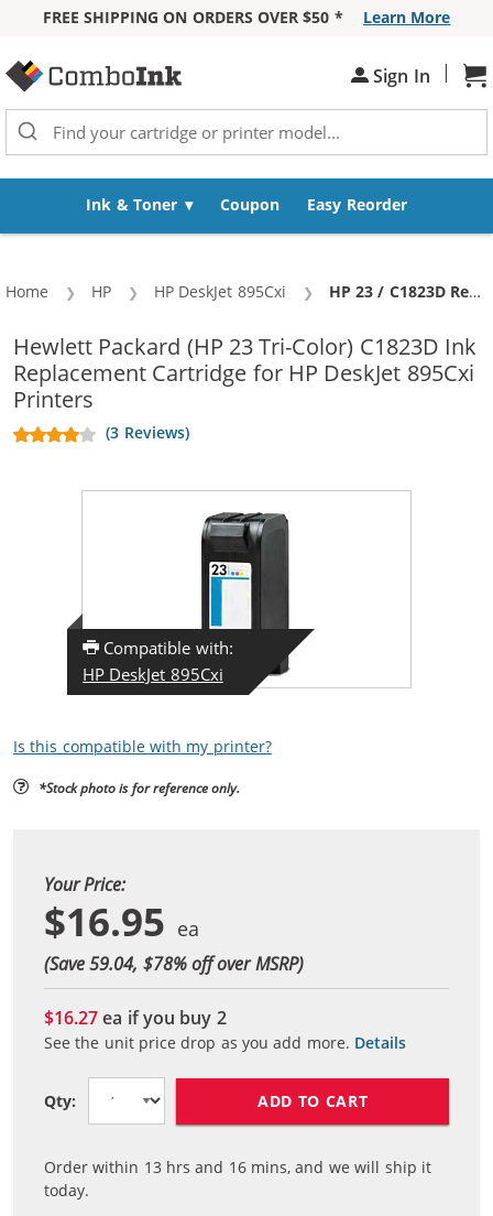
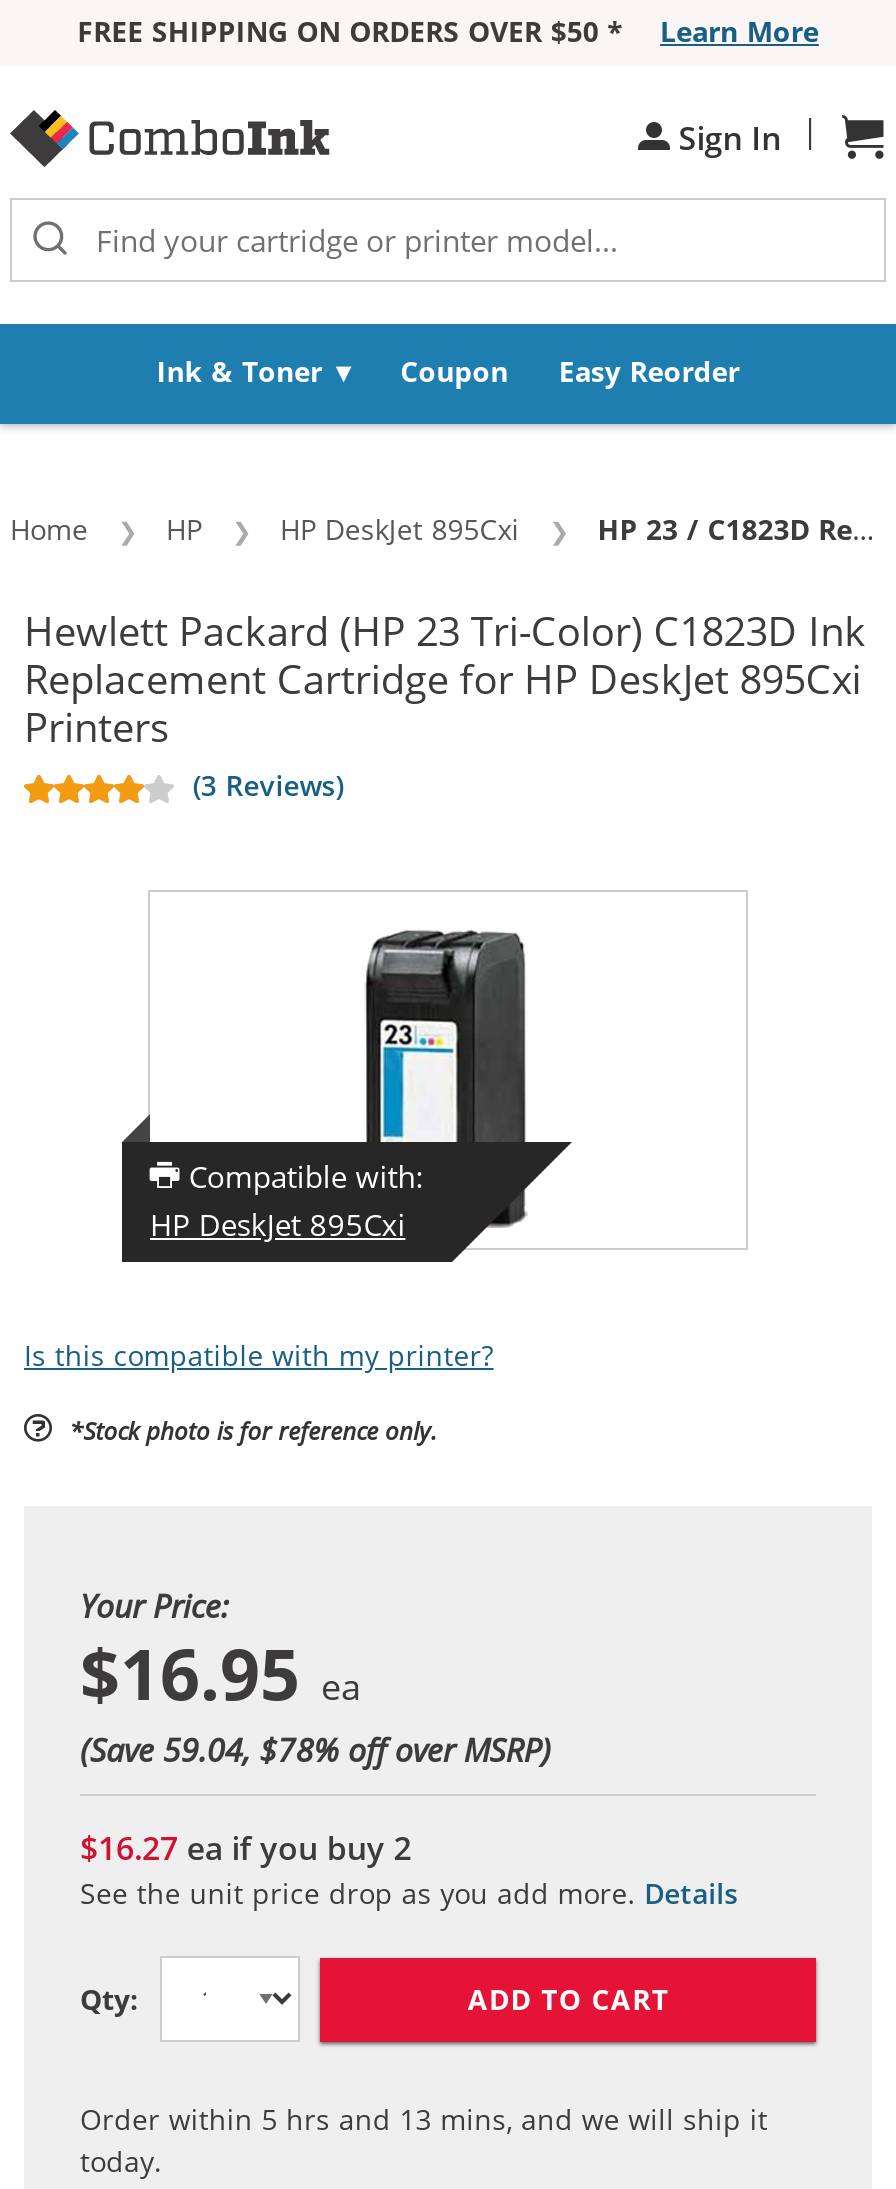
- Order within 13 hrs and 16 mins, and we will ship it
+ Order within 5 hrs and 13 mins, and we will ship it
